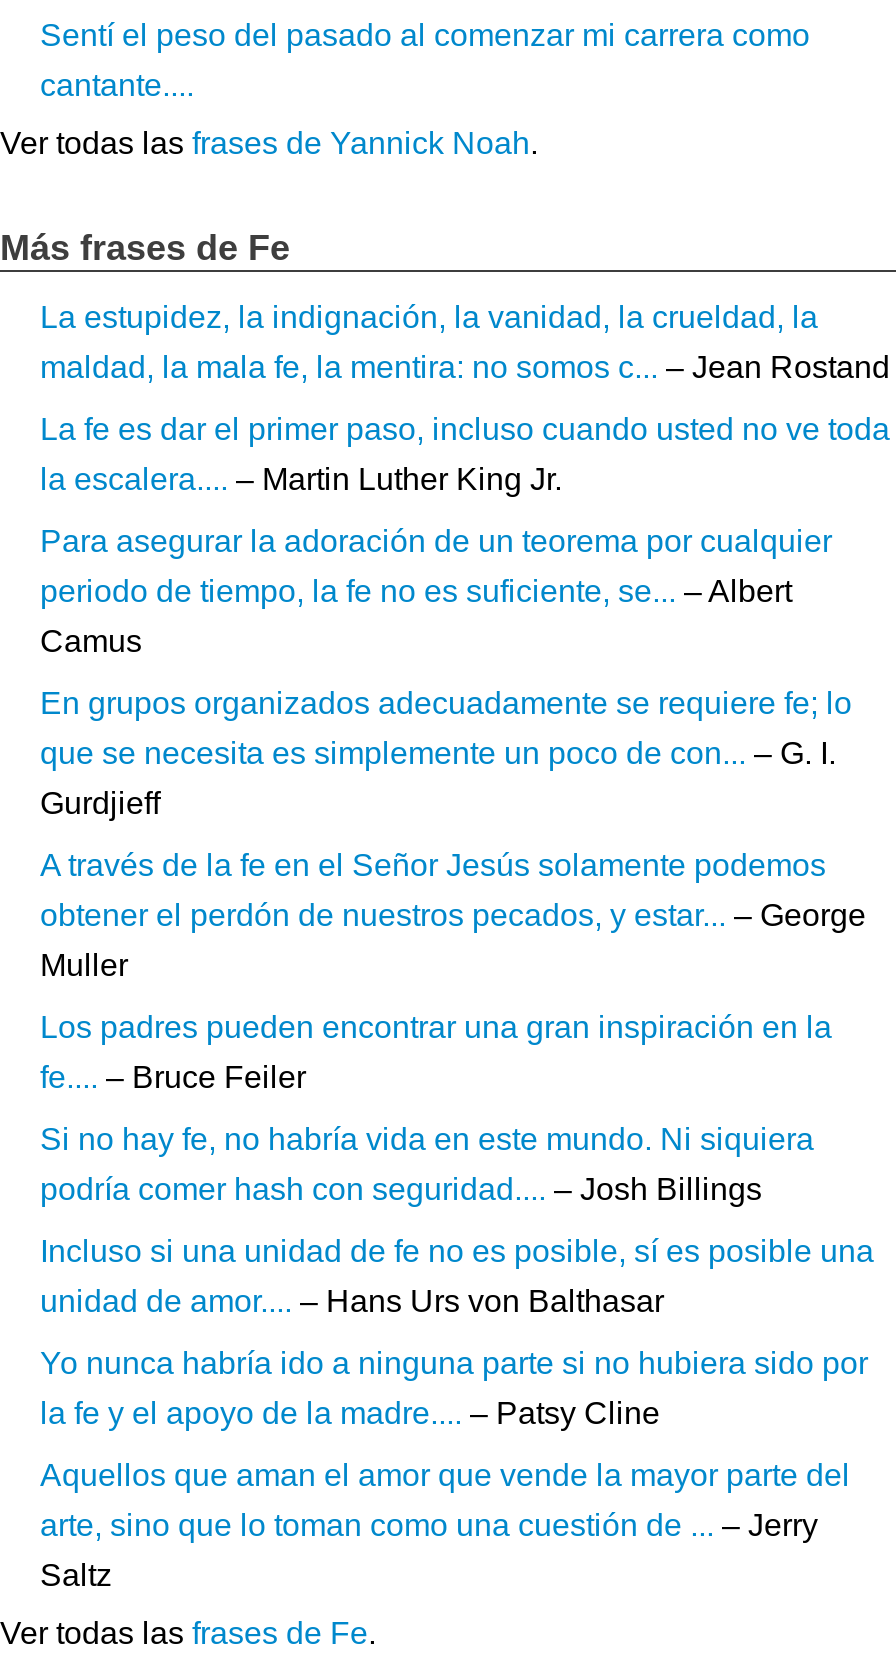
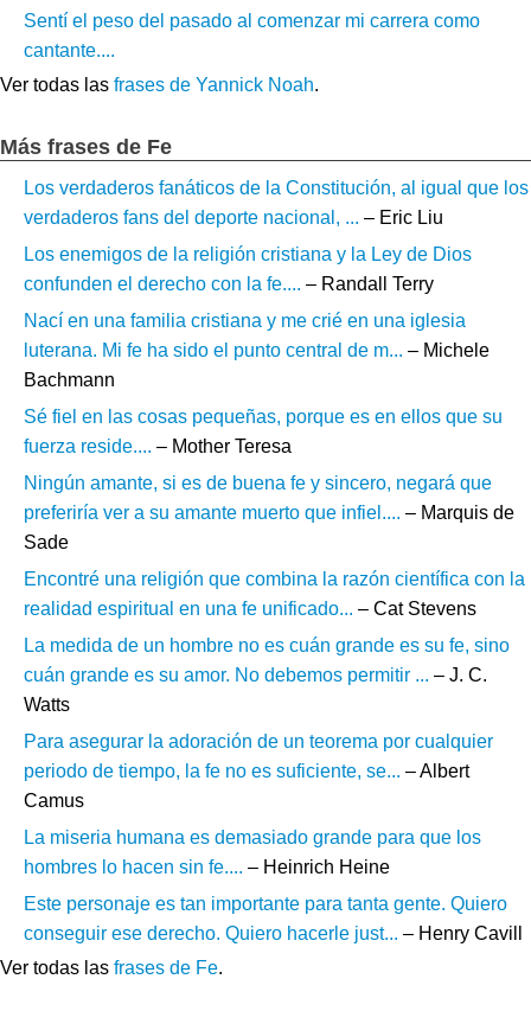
- La estupidez, la indignación, la vanidad, la crueldad, la
- maldad, la mala fe, la mentira: no somos c... – Jean Rostand
- La fe es dar el primer paso, incluso cuando usted no ve toda
- la escalera.... – Martin Luther King Jr.
+ Los verdaderos fanáticos de la Constitución, al igual que los
+ verdaderos fans del deporte nacional, ... – Eric Liu
+ Los enemigos de la religión cristiana y la Ley de Dios
+ confunden el derecho con la fe.... – Randall Terry
+ Nací en una familia cristiana y me crié en una iglesia
+ luterana. Mi fe ha sido el punto central de m... – Michele
+ Bachmann
+ Sé fiel en las cosas pequeñas, porque es en ellos que su
+ fuerza reside.... – Mother Teresa
+ Ningún amante, si es de buena fe y sincero, negará que
+ preferiría ver a su amante muerto que infiel.... – Marquis de
+ Sade
+ Encontré una religión que combina la razón científica con la
+ realidad espiritual en una fe unificado... – Cat Stevens
+ La medida de un hombre no es cuán grande es su fe, sino
+ cuán grande es su amor. No debemos permitir ... – J. C.
+ Watts

moved down: Para asegurar la adoración de un teorema por cualquier | periodo de tiempo, la fe no es suficiente, se... – Albert | Camus

- En grupos organizados adecuadamente se requiere fe; lo
- que se necesita es simplemente un poco de con... – G. I.
- Gurdjieff
- A través de la fe en el Señor Jesús solamente podemos
- obtener el perdón de nuestros pecados, y estar... – George
- Muller
- Los padres pueden encontrar una gran inspiración en la
- fe.... – Bruce Feiler
- Si no hay fe, no habría vida en este mundo. Ni siquiera
- podría comer hash con seguridad.... – Josh Billings
- Incluso si una unidad de fe no es posible, sí es posible una
- unidad de amor.... – Hans Urs von Balthasar
- Yo nunca habría ido a ninguna parte si no hubiera sido por
- la fe y el apoyo de la madre.... – Patsy Cline
- Aquellos que aman el amor que vende la mayor parte del
- arte, sino que lo toman como una cuestión de ... – Jerry
- Saltz
+ La miseria humana es demasiado grande para que los
+ hombres lo hacen sin fe.... – Heinrich Heine
+ Este personaje es tan importante para tanta gente. Quiero
+ conseguir ese derecho. Quiero hacerle just... – Henry Cavill
